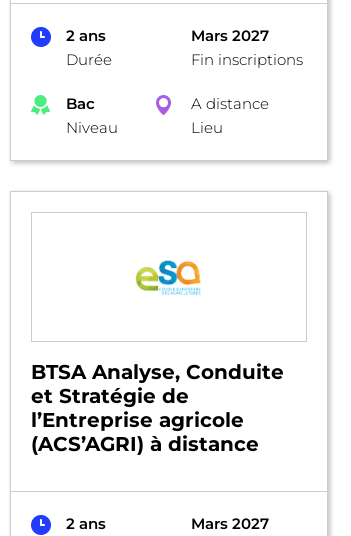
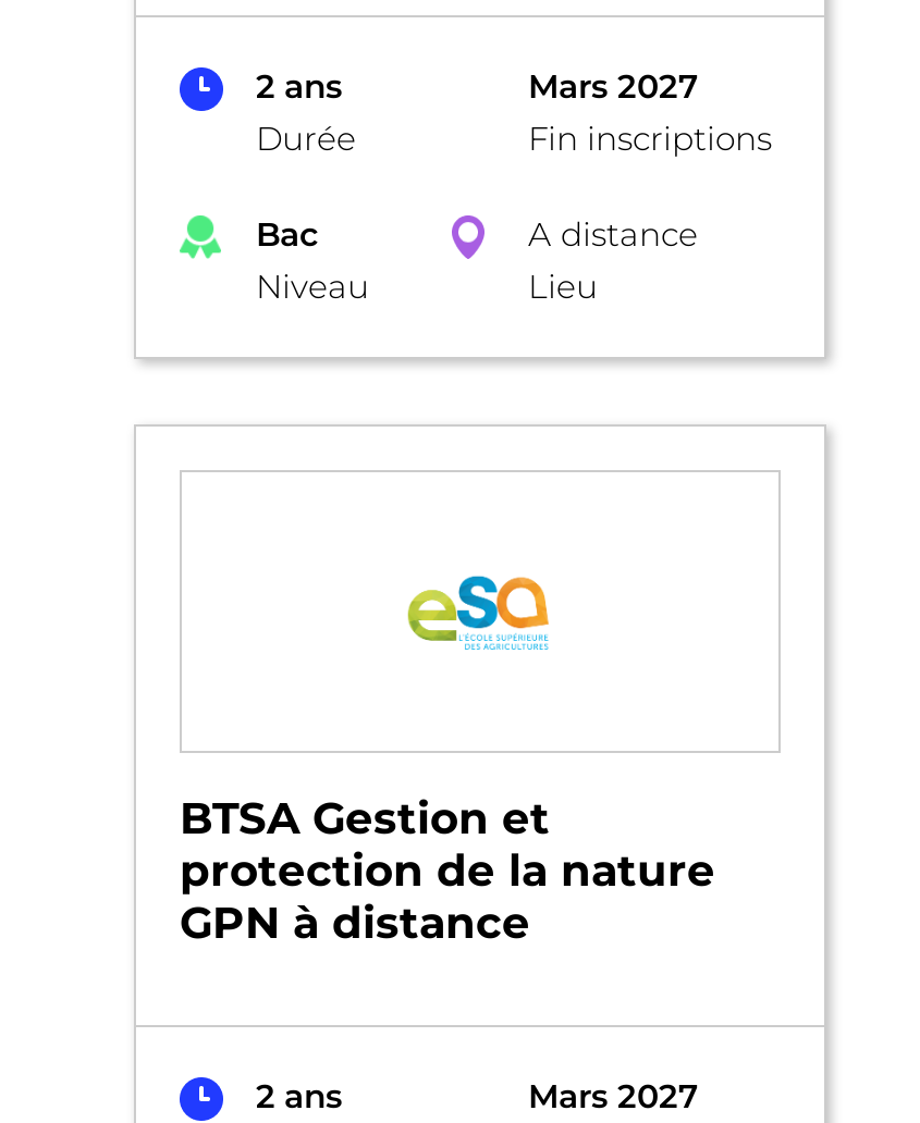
- BTSA Analyse, Conduite
- et Stratégie de
- l’Entreprise agricole
- (ACS’AGRI) à distance
+ BTSA Gestion et
+ protection de la nature
+ GPN à distance
